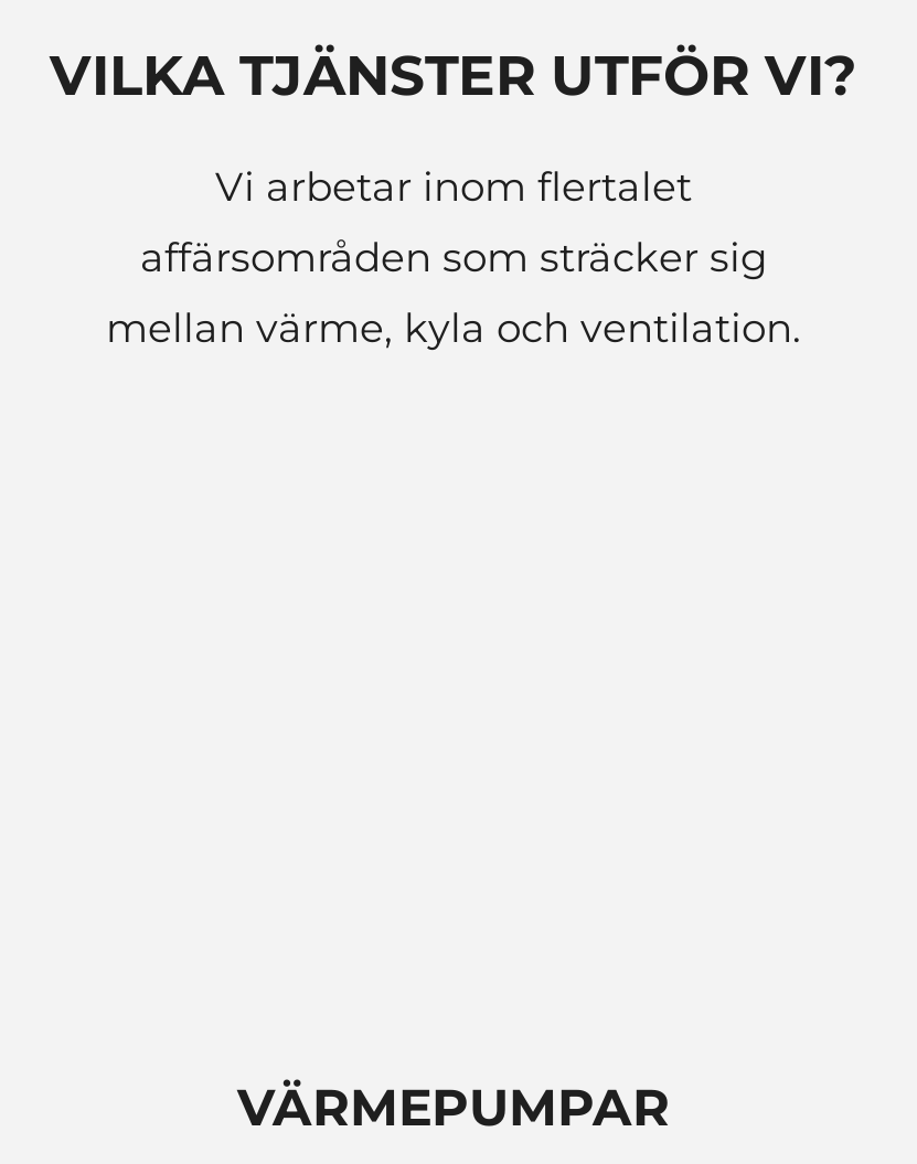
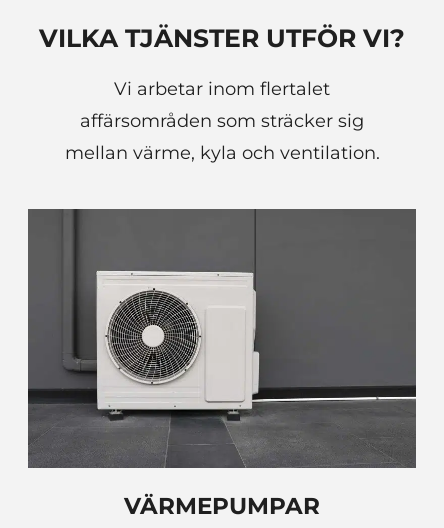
+ [image]
